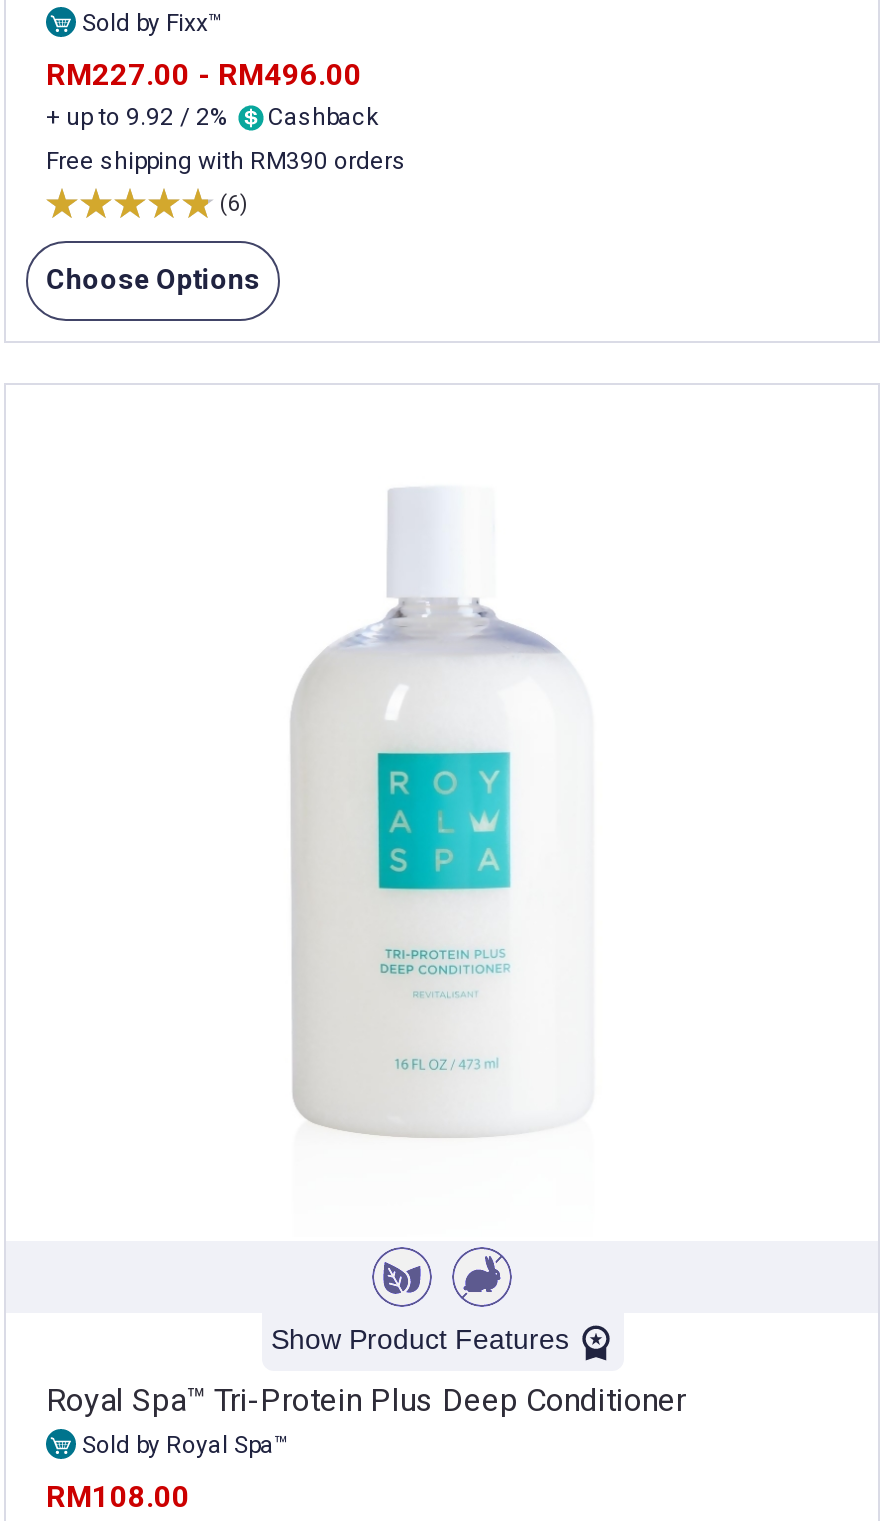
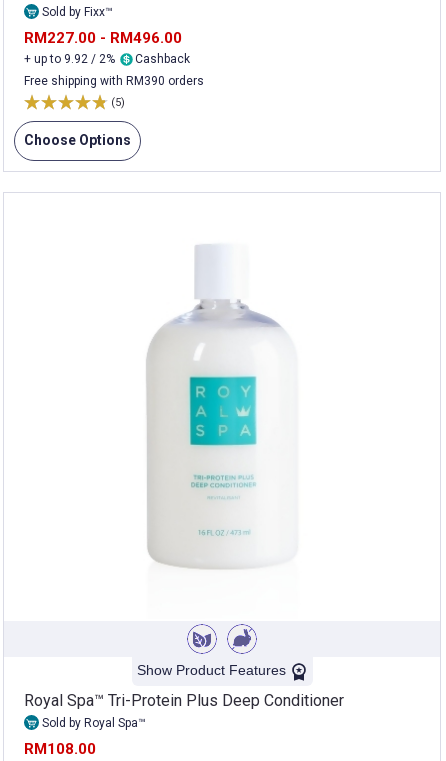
- (6)
+ (5)
